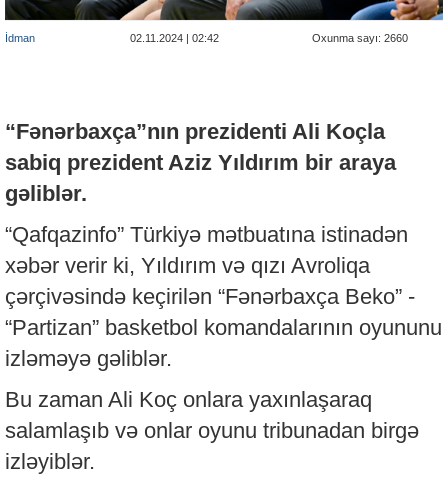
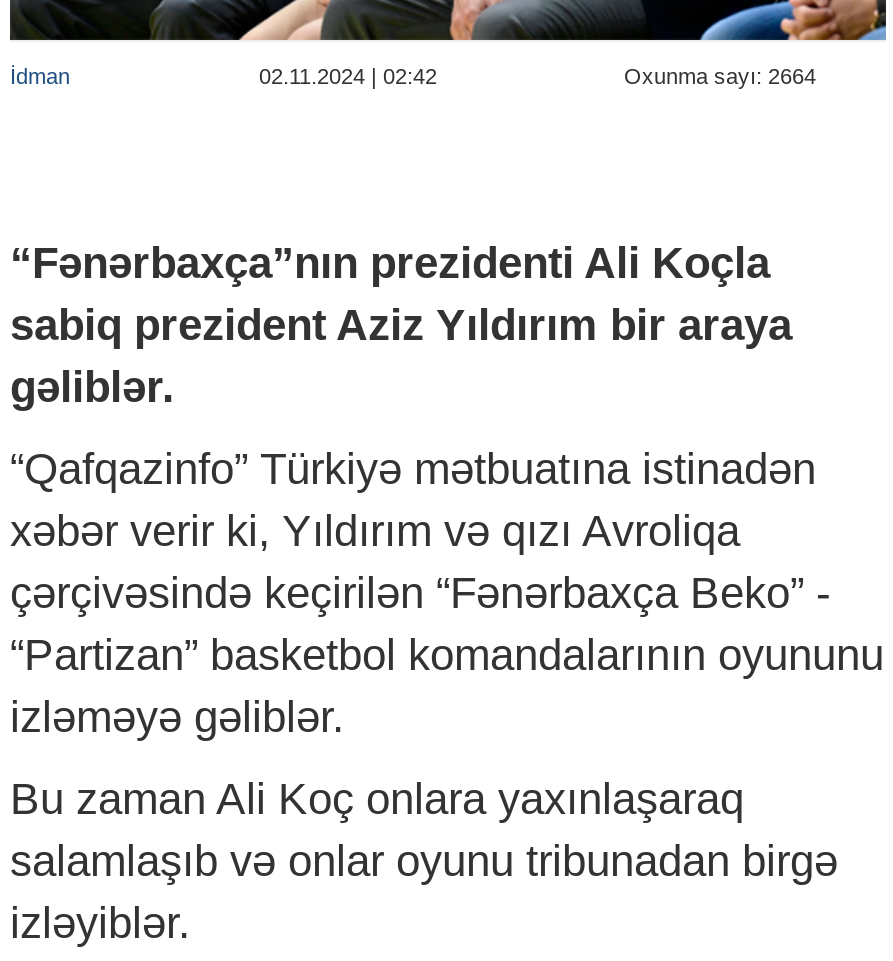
- Oxunma sayı: 2660
+ Oxunma sayı: 2664
